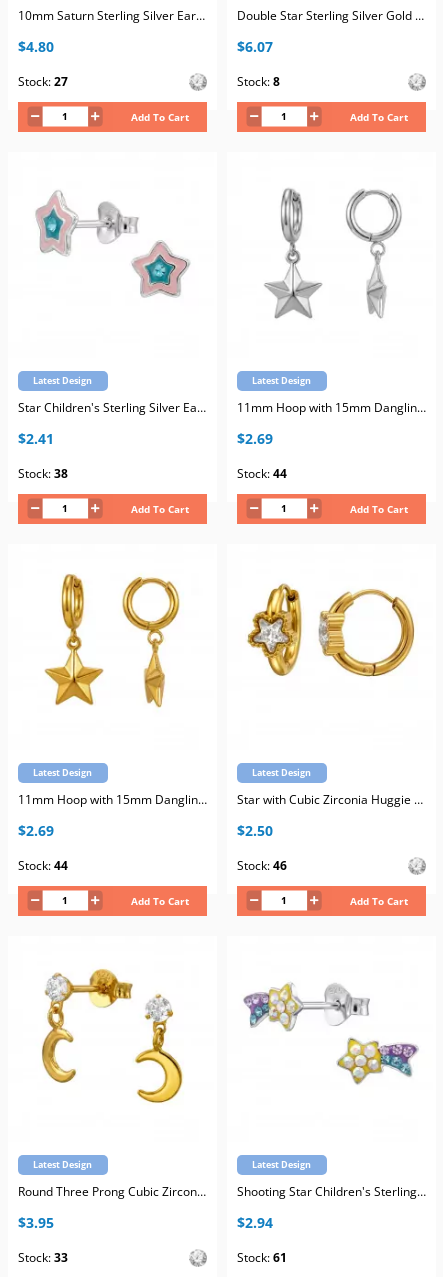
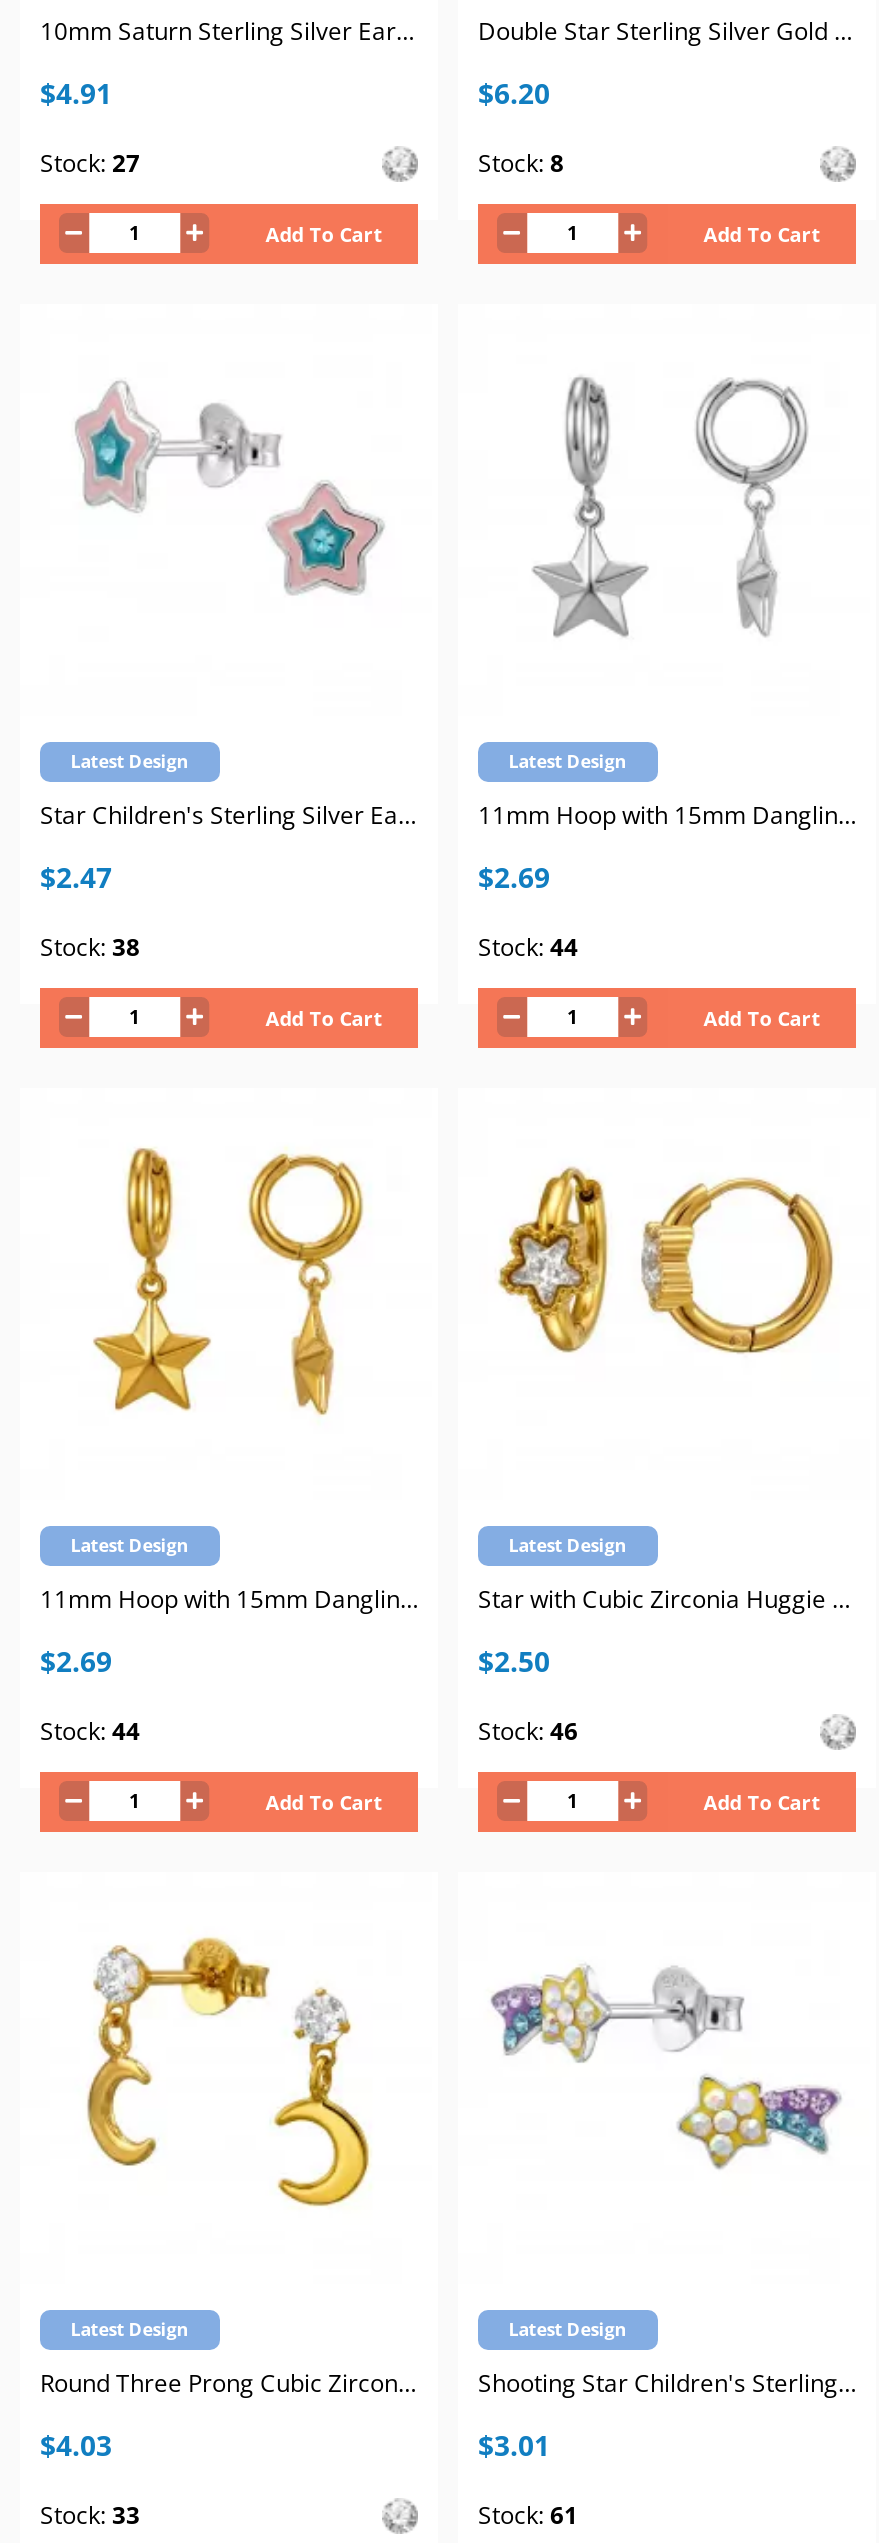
- $4.80
+ $4.91

- $6.07
+ $6.20

- $2.41
+ $2.47

- $3.95
+ $4.03

- $2.94
+ $3.01
